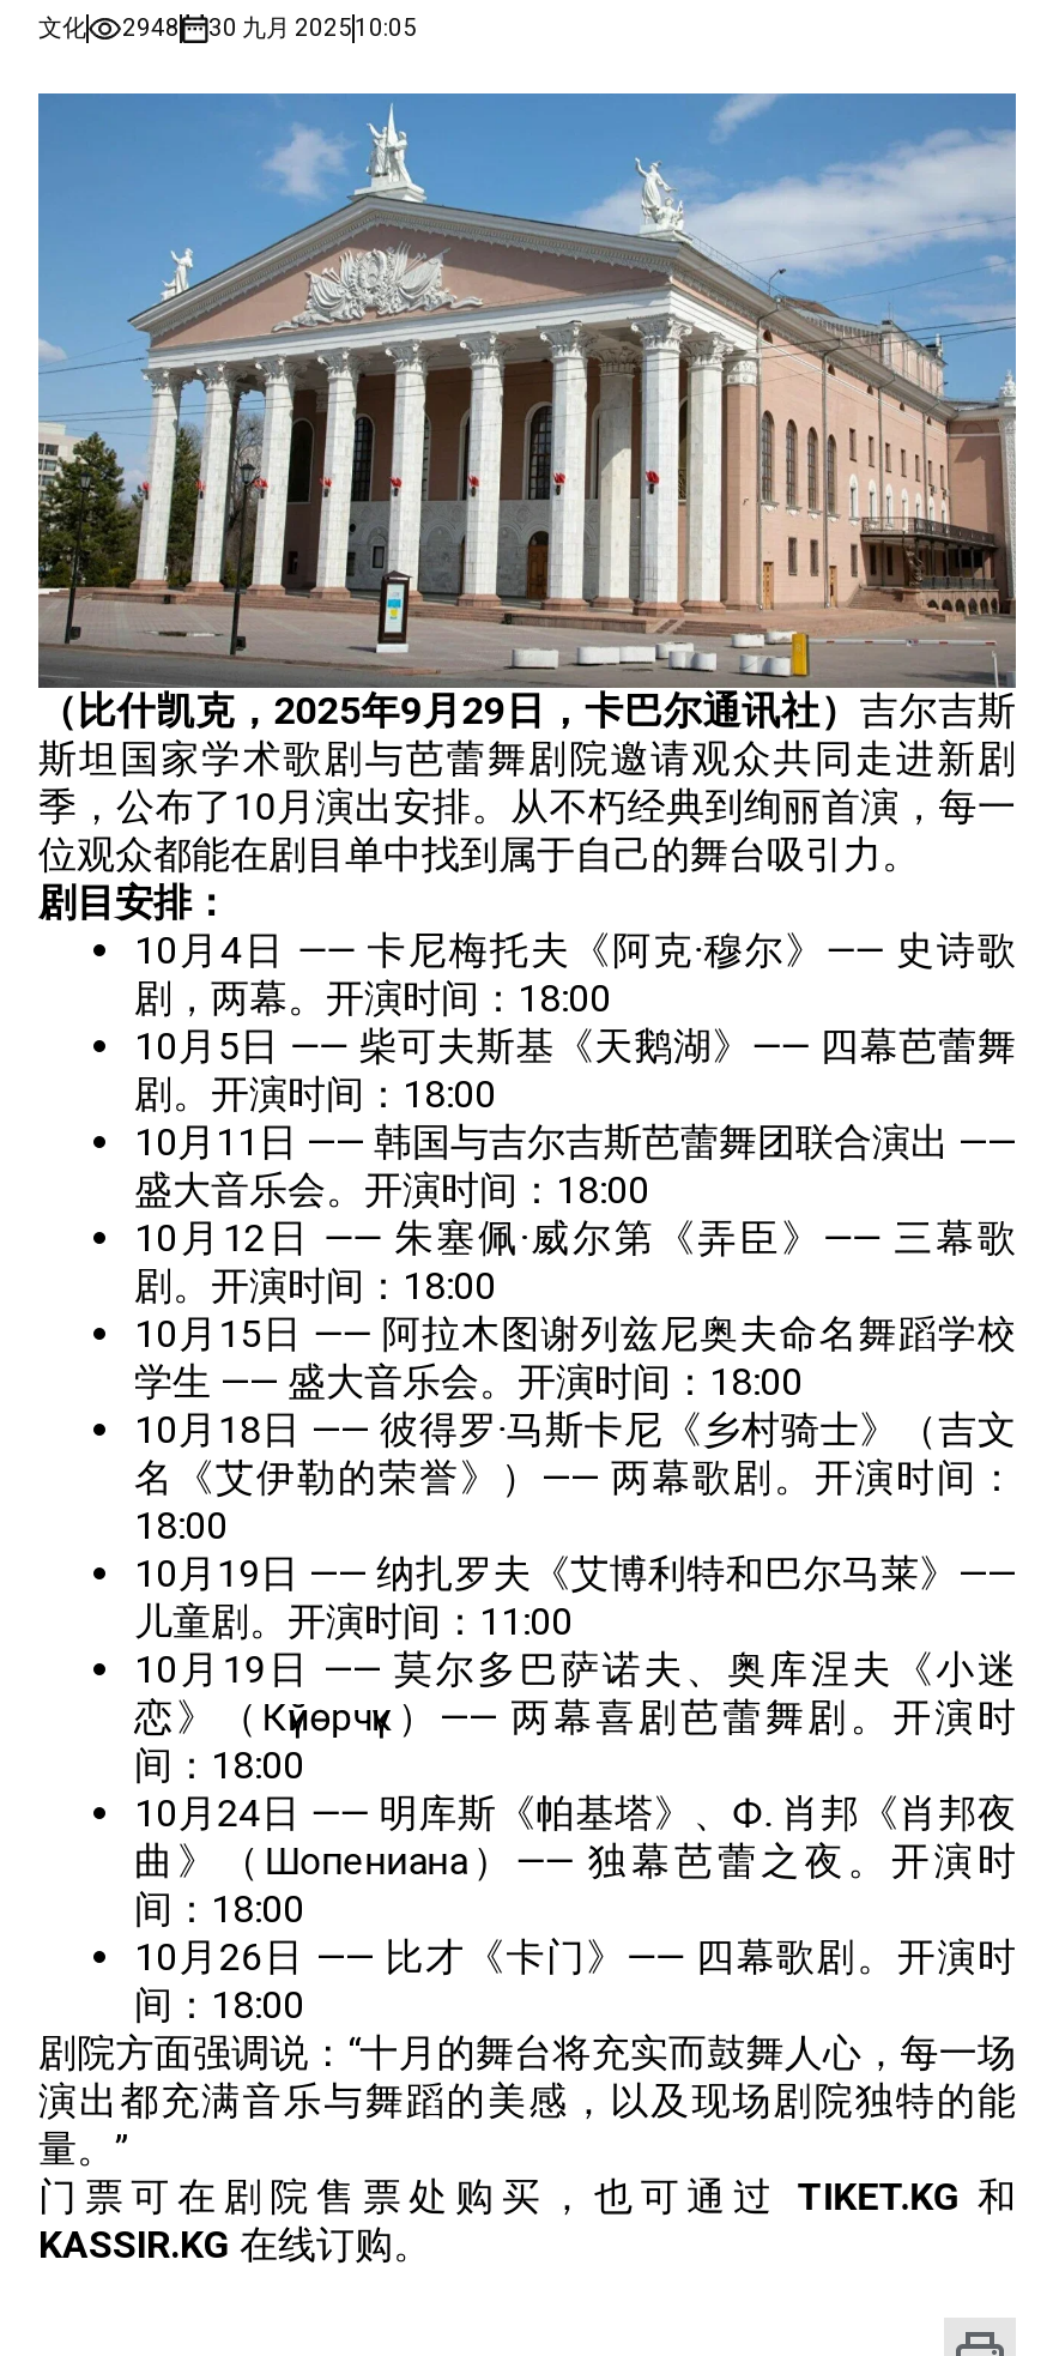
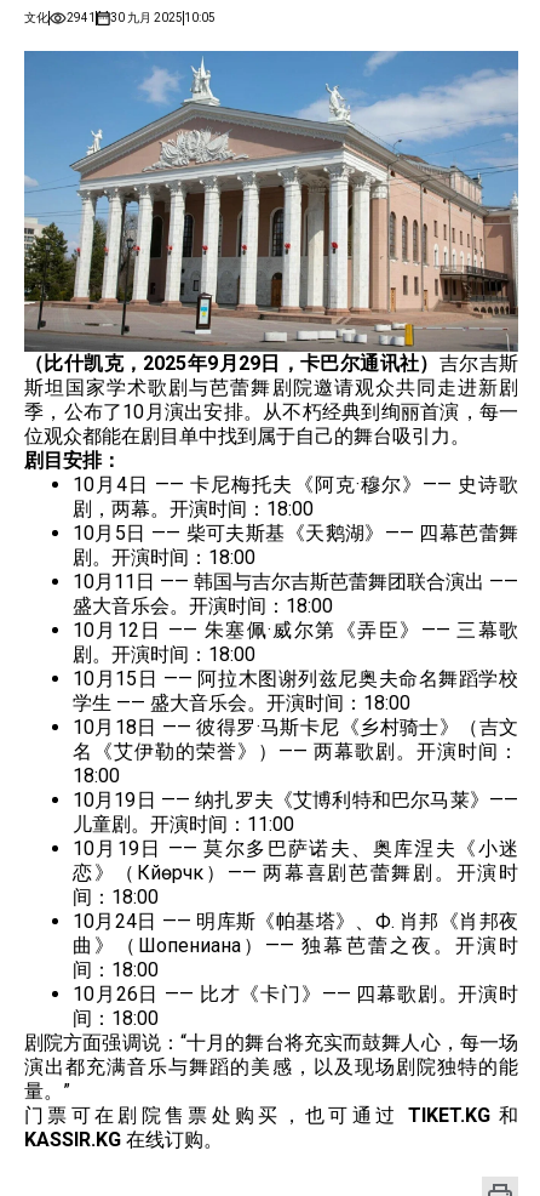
- 文化 2948 30 九月 202510:05
+ 文化 2941 30 九月 202510:05
